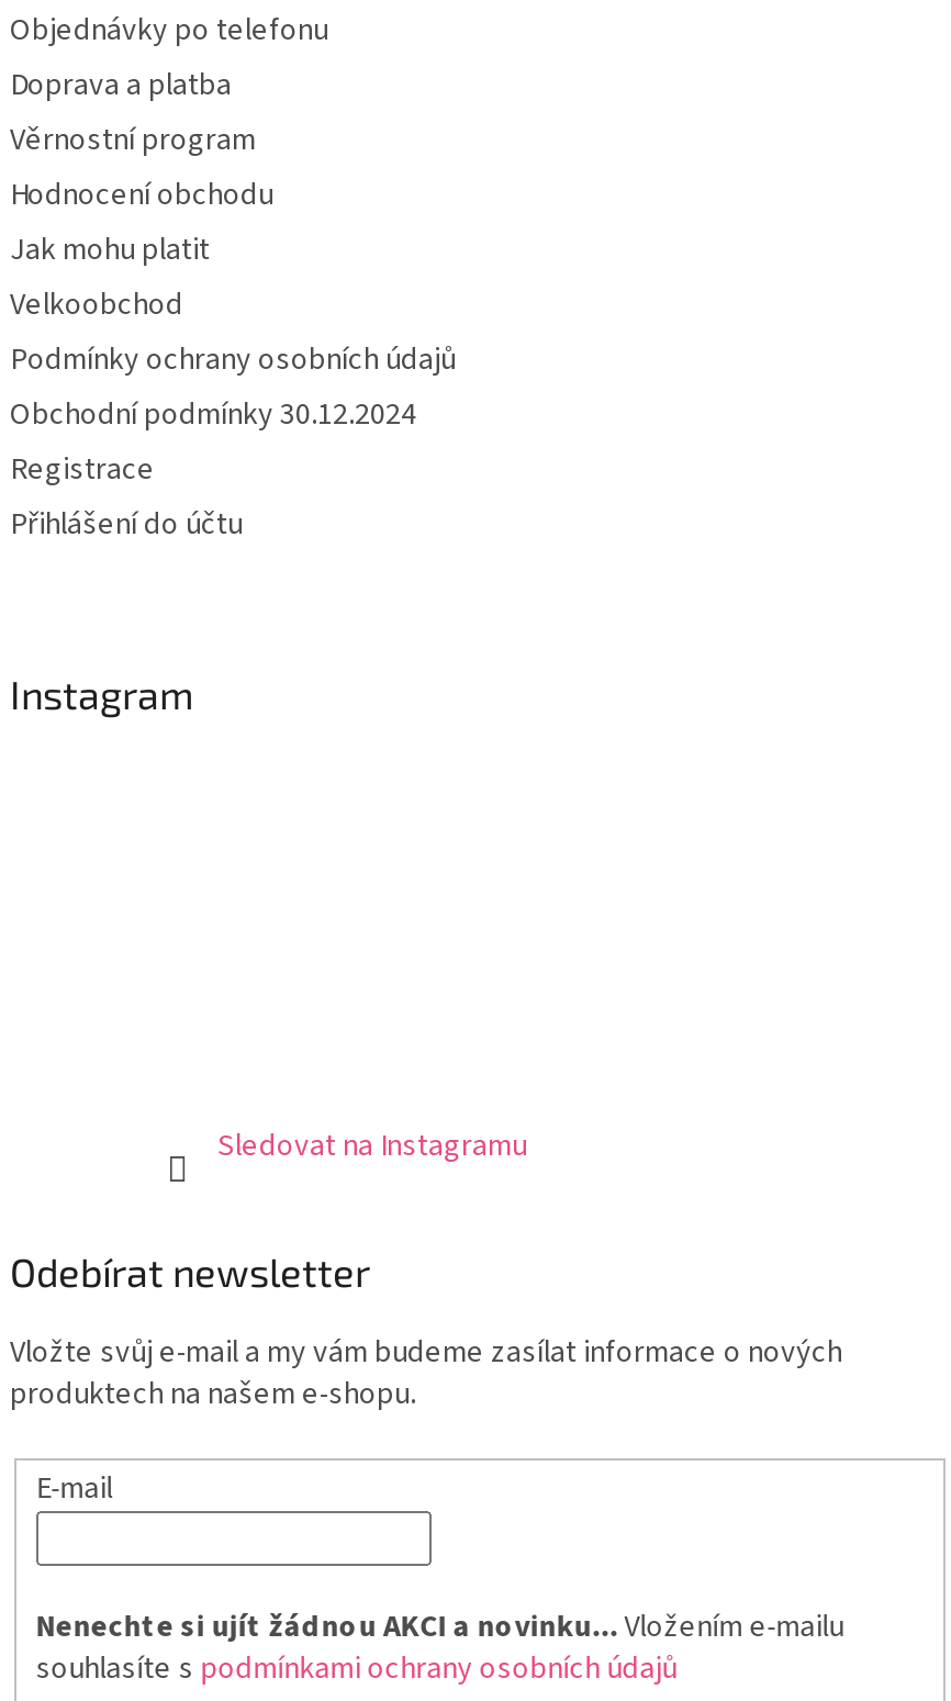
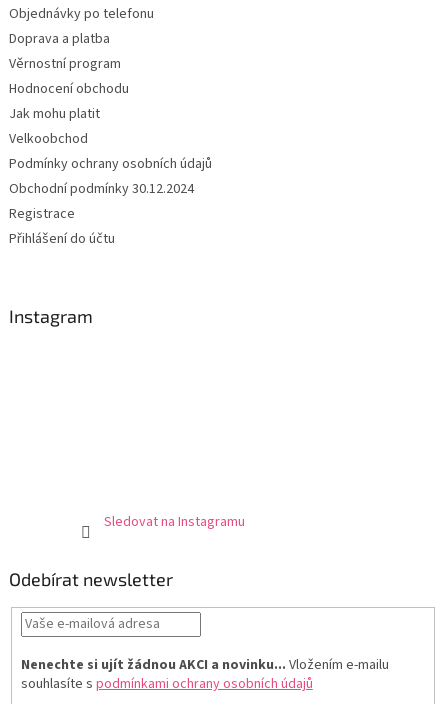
- Vložte svůj e-mail a my vám budeme zasílat informace o nových
- produktech na našem e-shopu.
- E-mail
